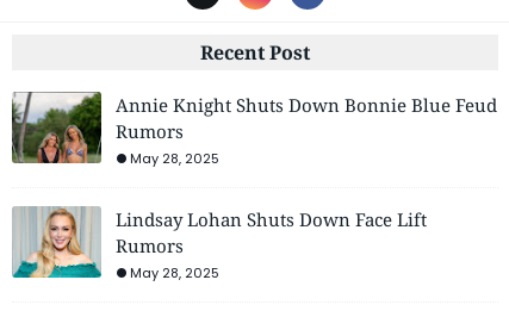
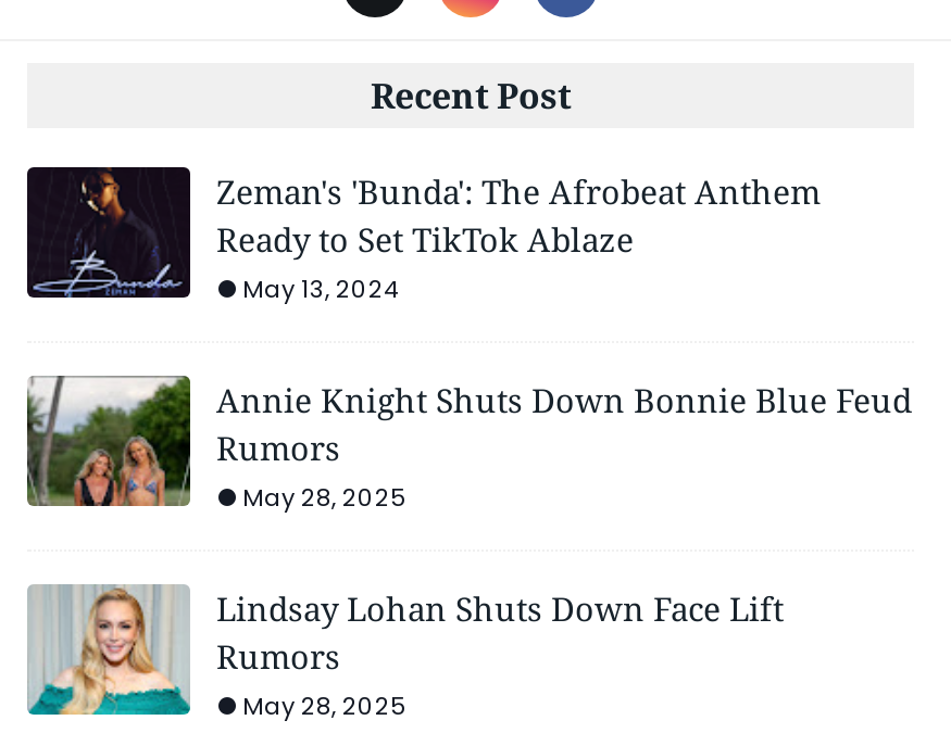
+ [image]
+ Zeman's 'Bunda': The Afrobeat Anthem
+ Ready to Set TikTok Ablaze
+ May 13, 2024
